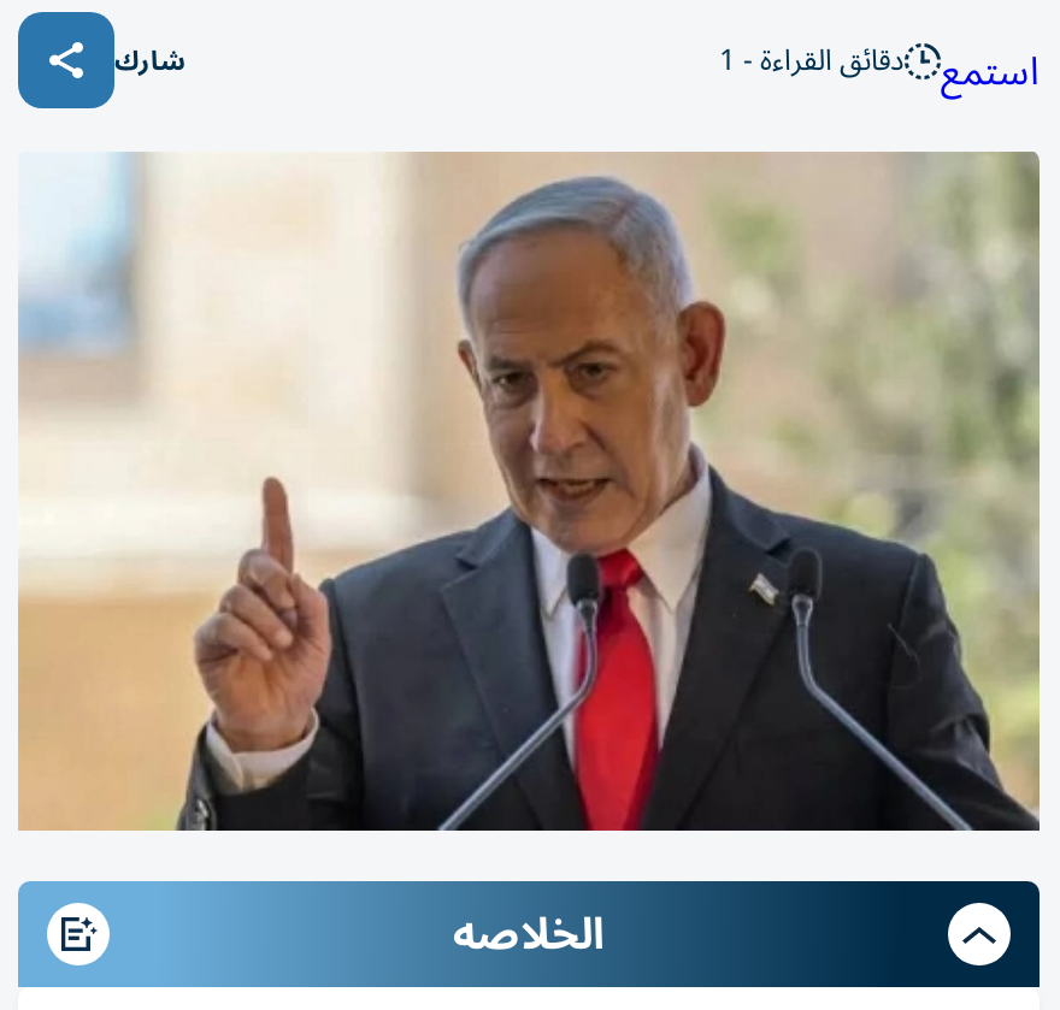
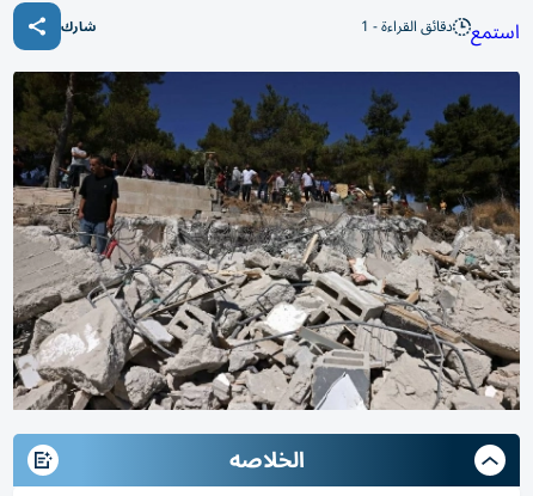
- [image]
+ [image]
